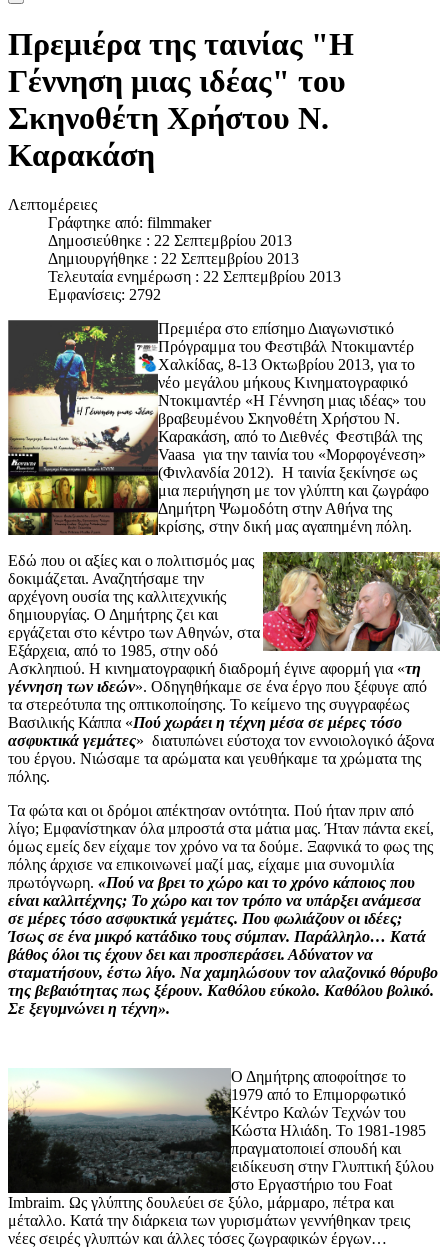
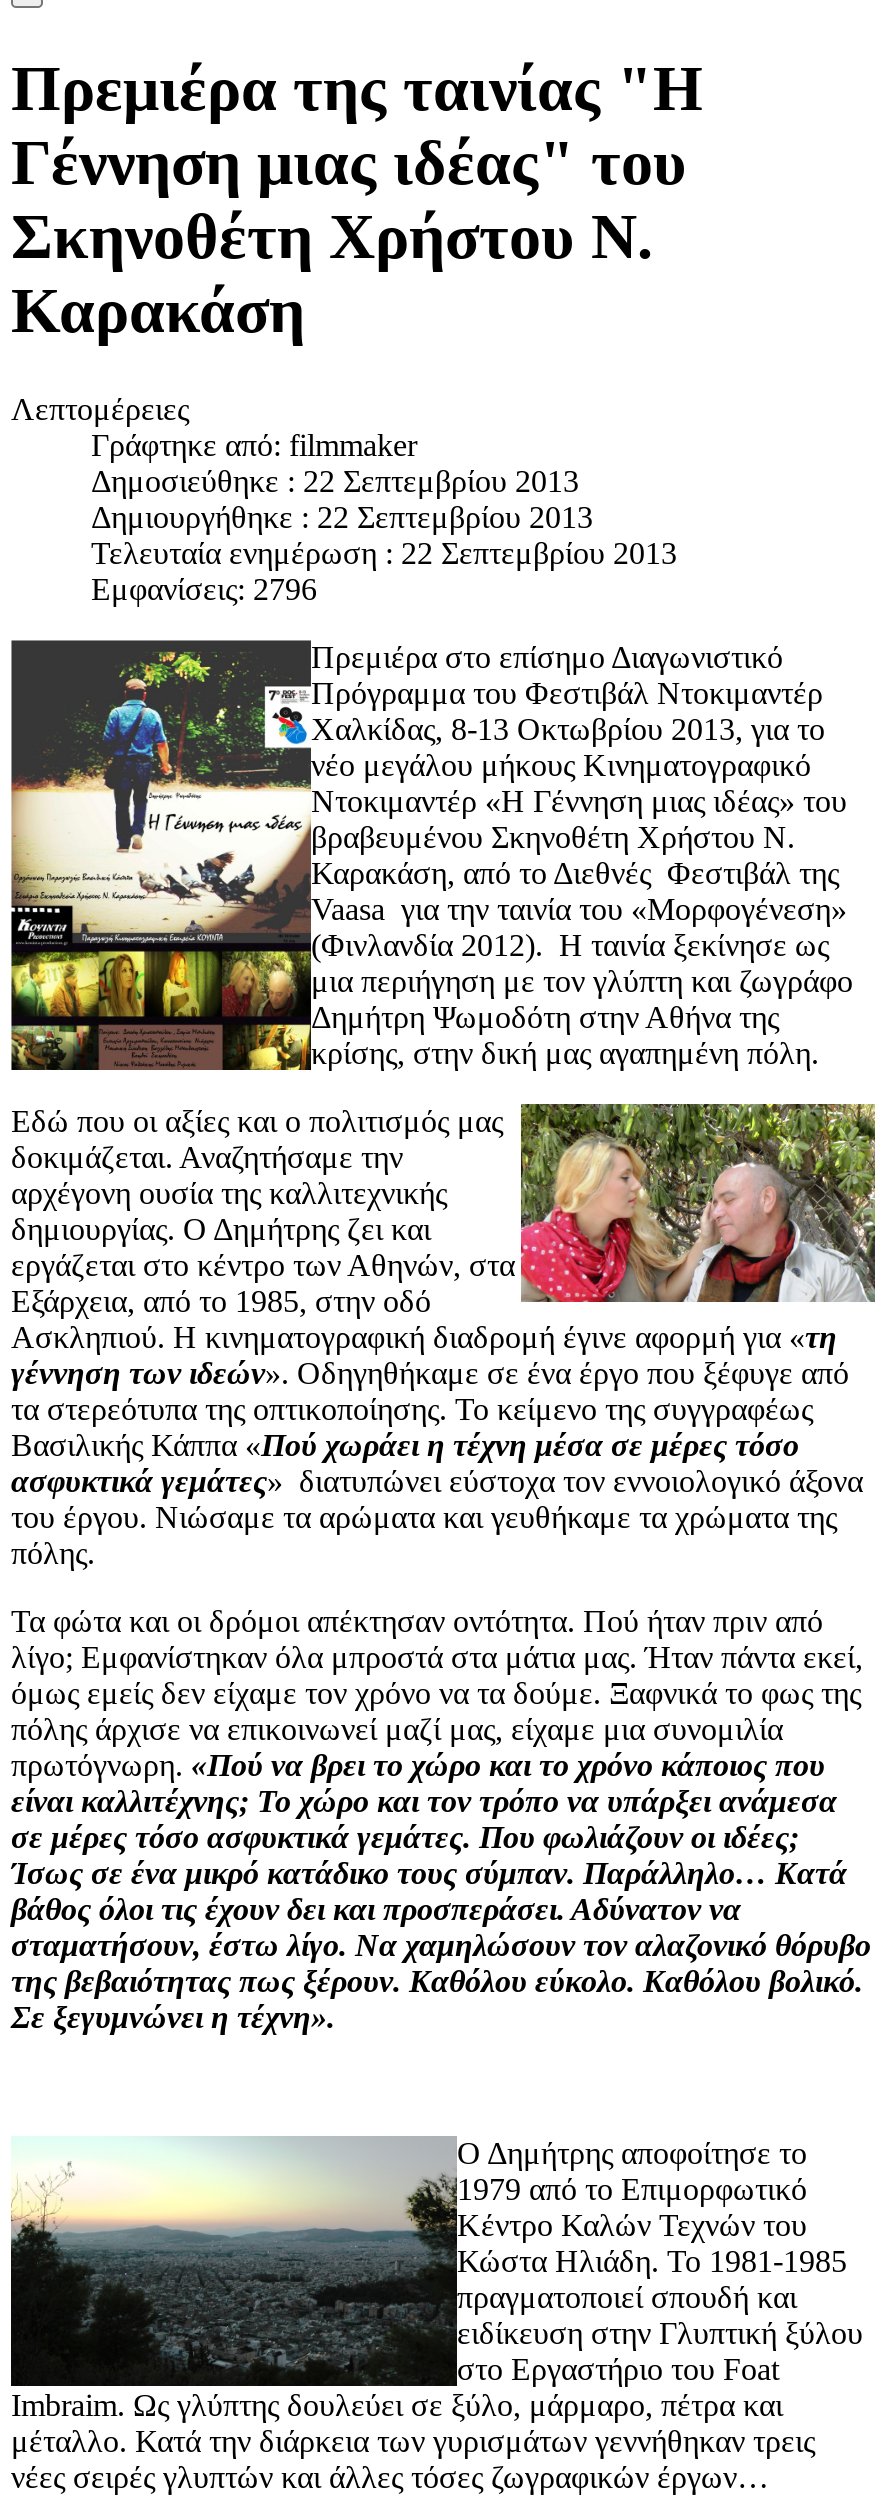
- Εμφανίσεις: 2792
+ Εμφανίσεις: 2796
